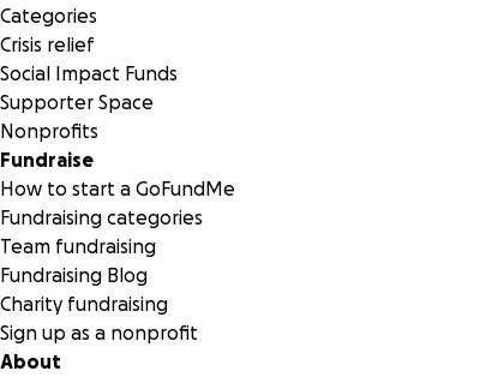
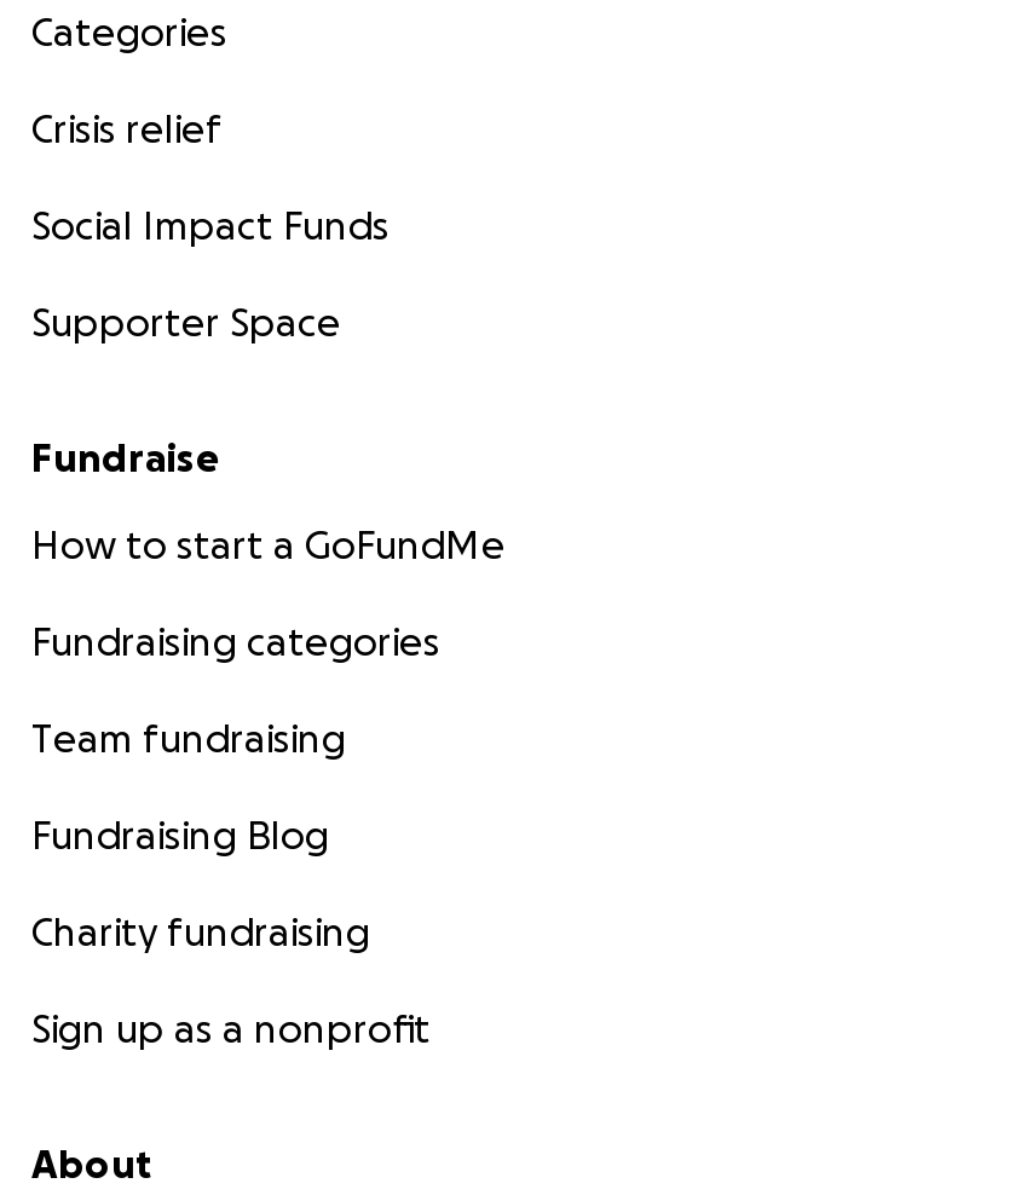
- Nonprofits
